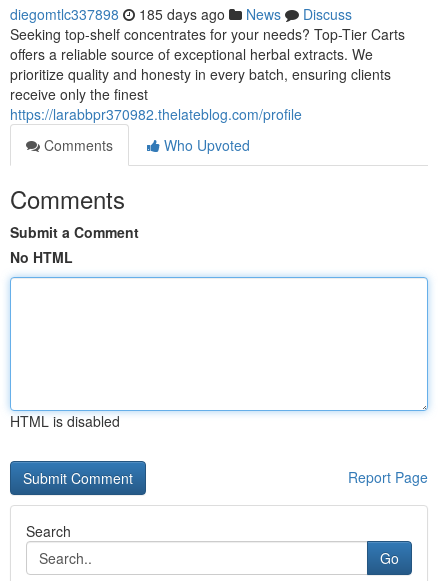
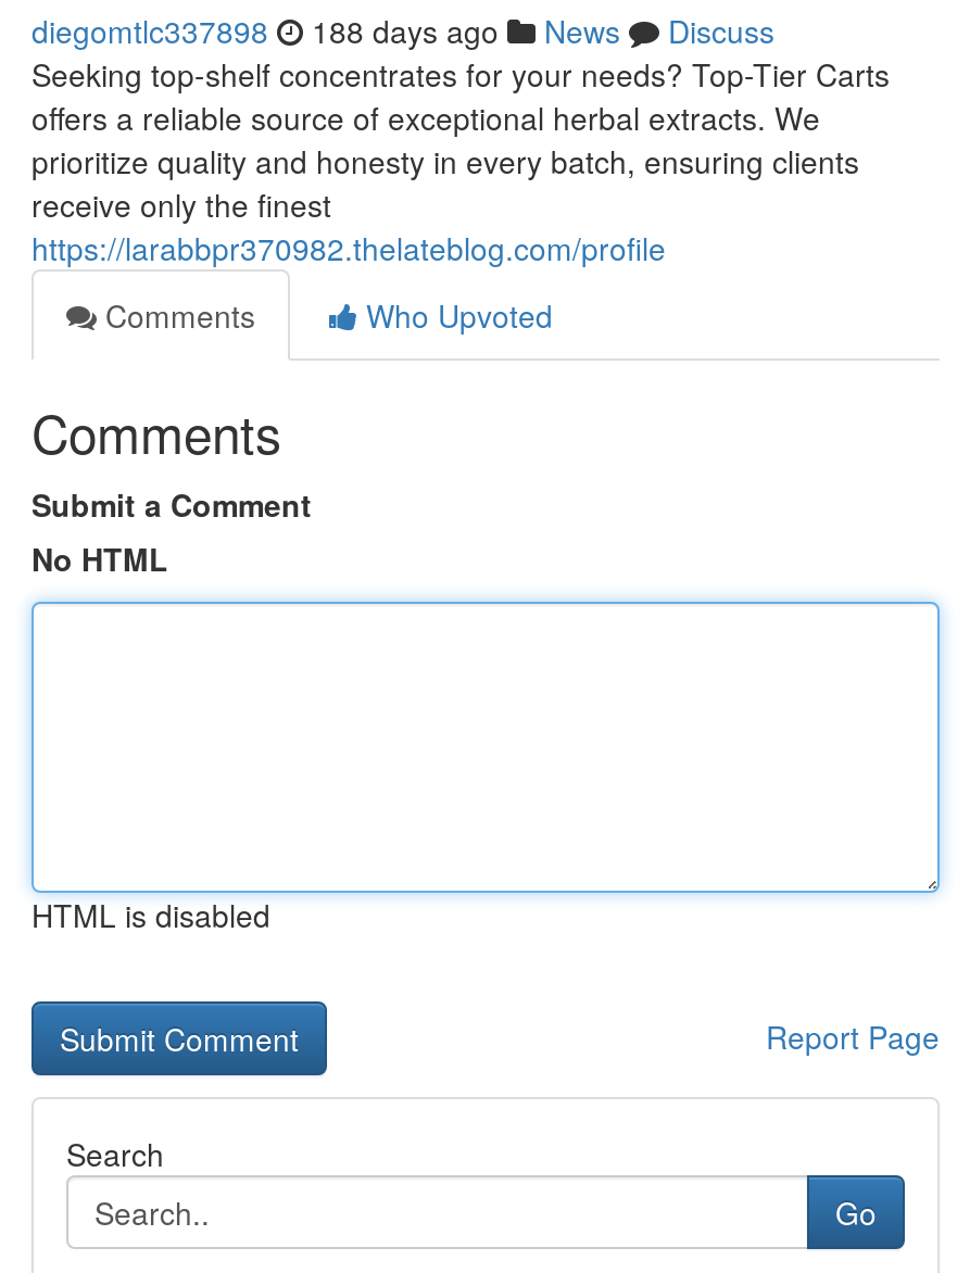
- diegomtlc337898 185 days ago News Discuss
+ diegomtlc337898 188 days ago News Discuss
